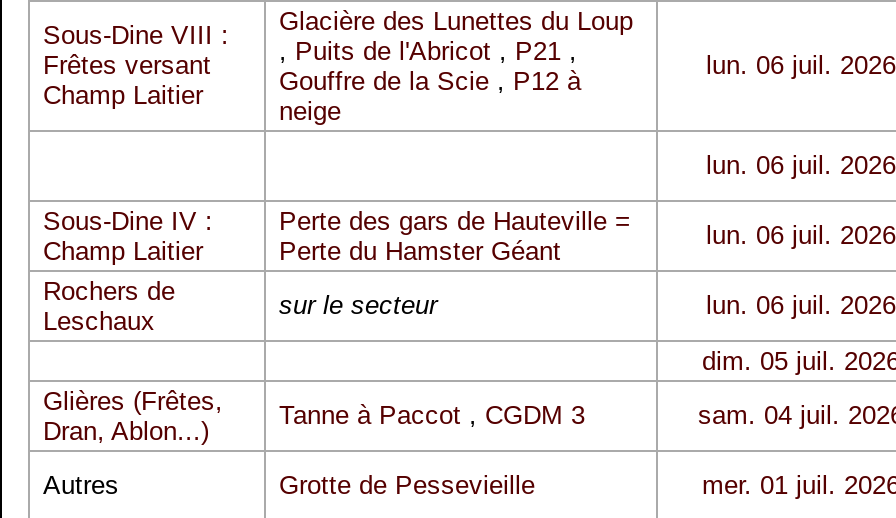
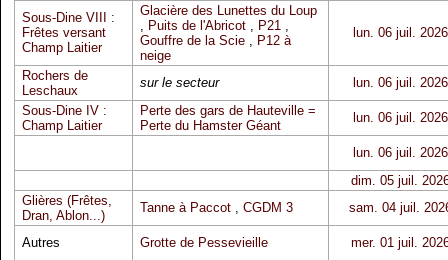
moved up: Rochers de | Leschaux

moved up: sur le secteur
